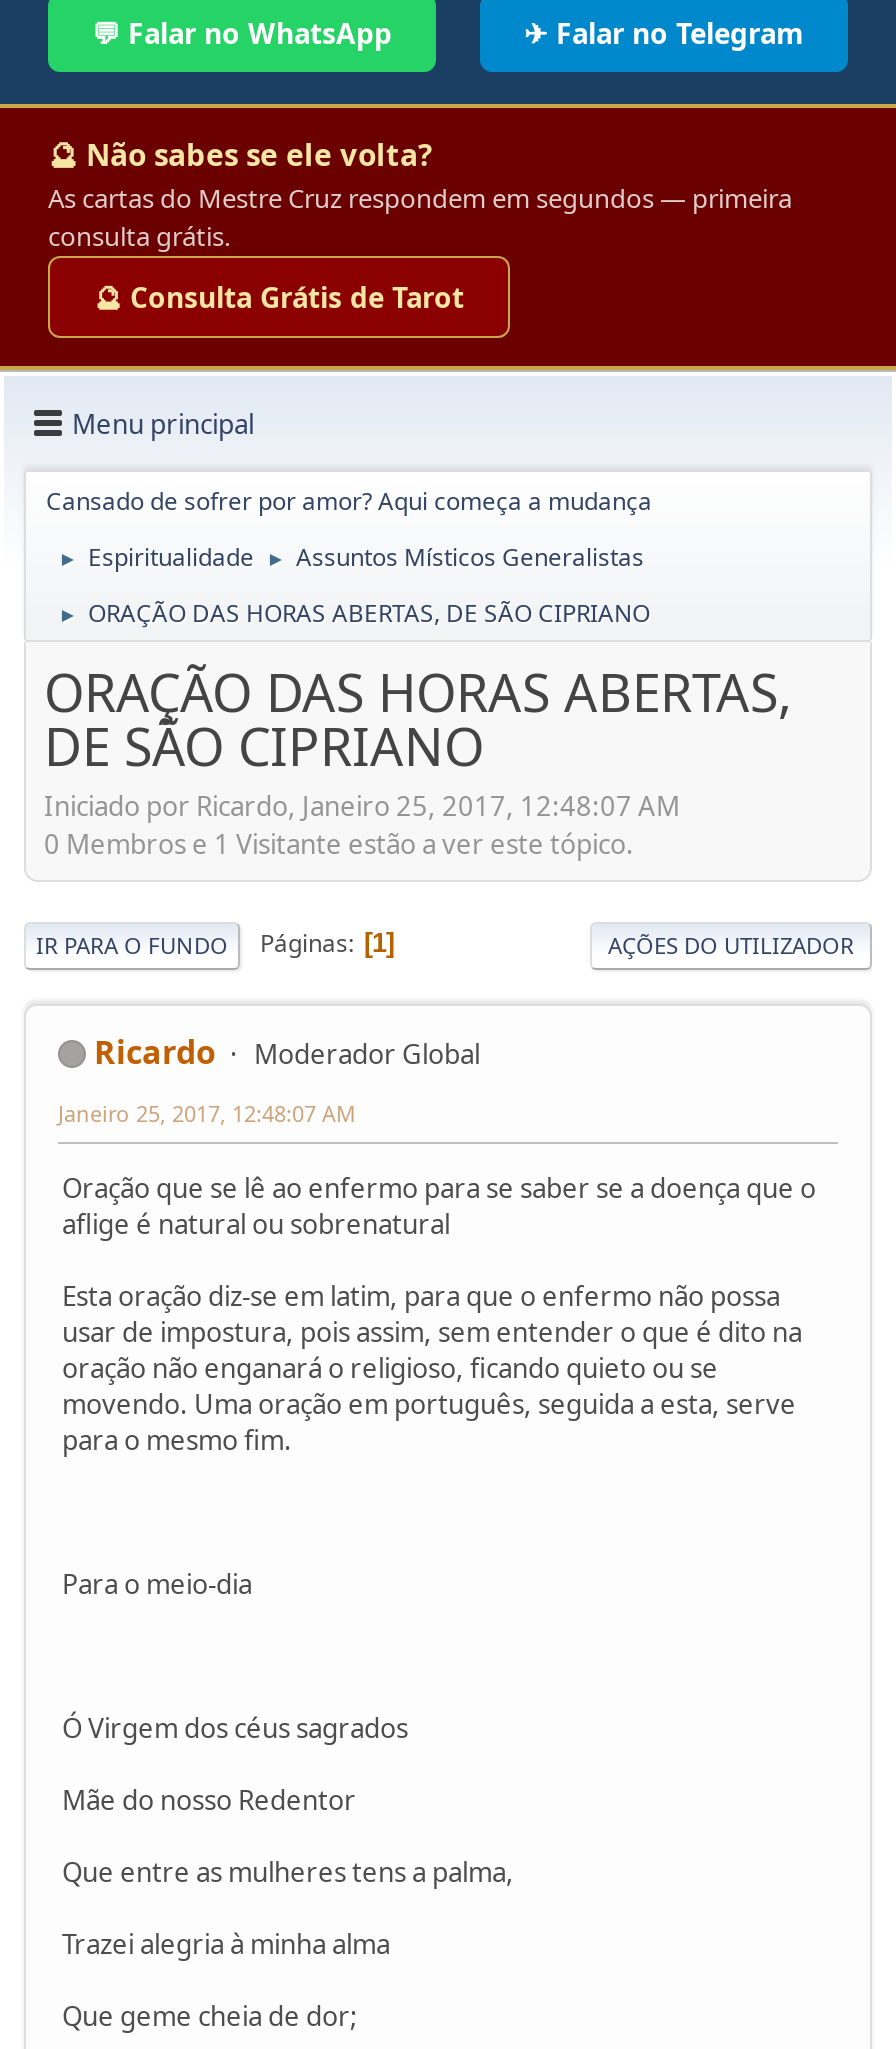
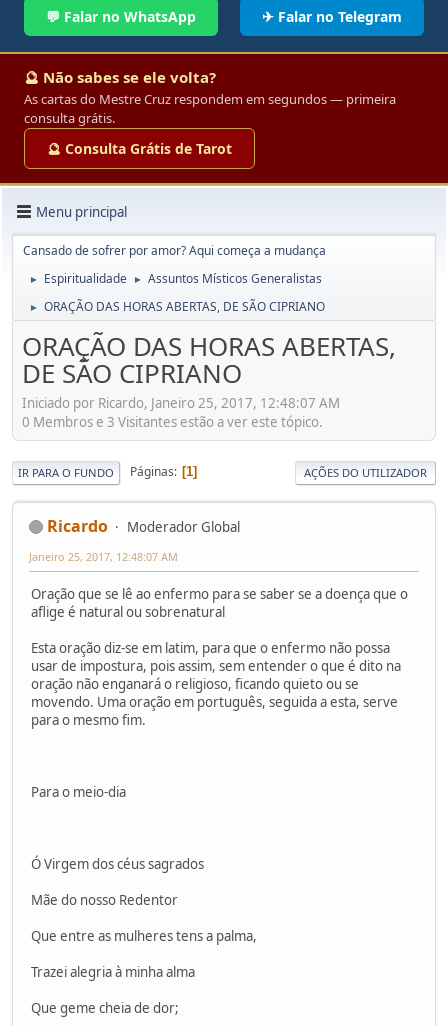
- 0 Membros e 1 Visitante estão a ver este tópico.
+ 0 Membros e 3 Visitantes estão a ver este tópico.
